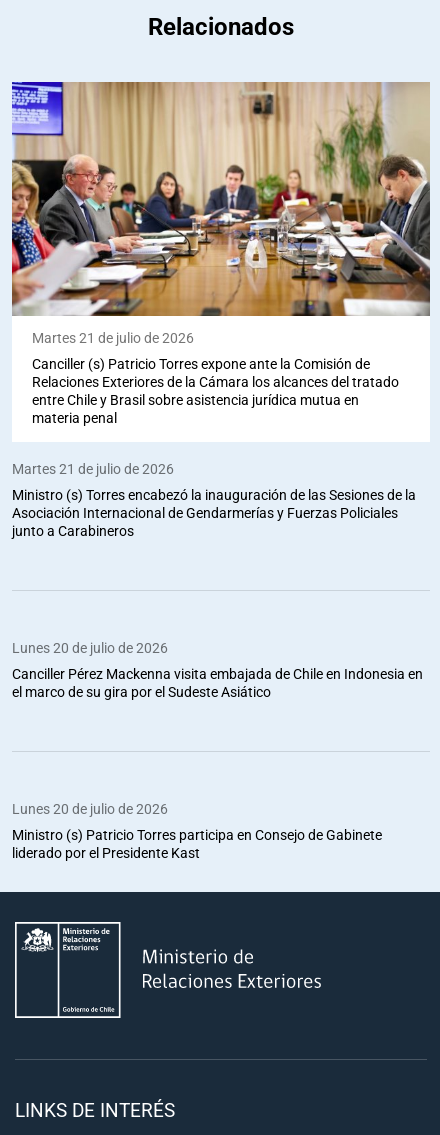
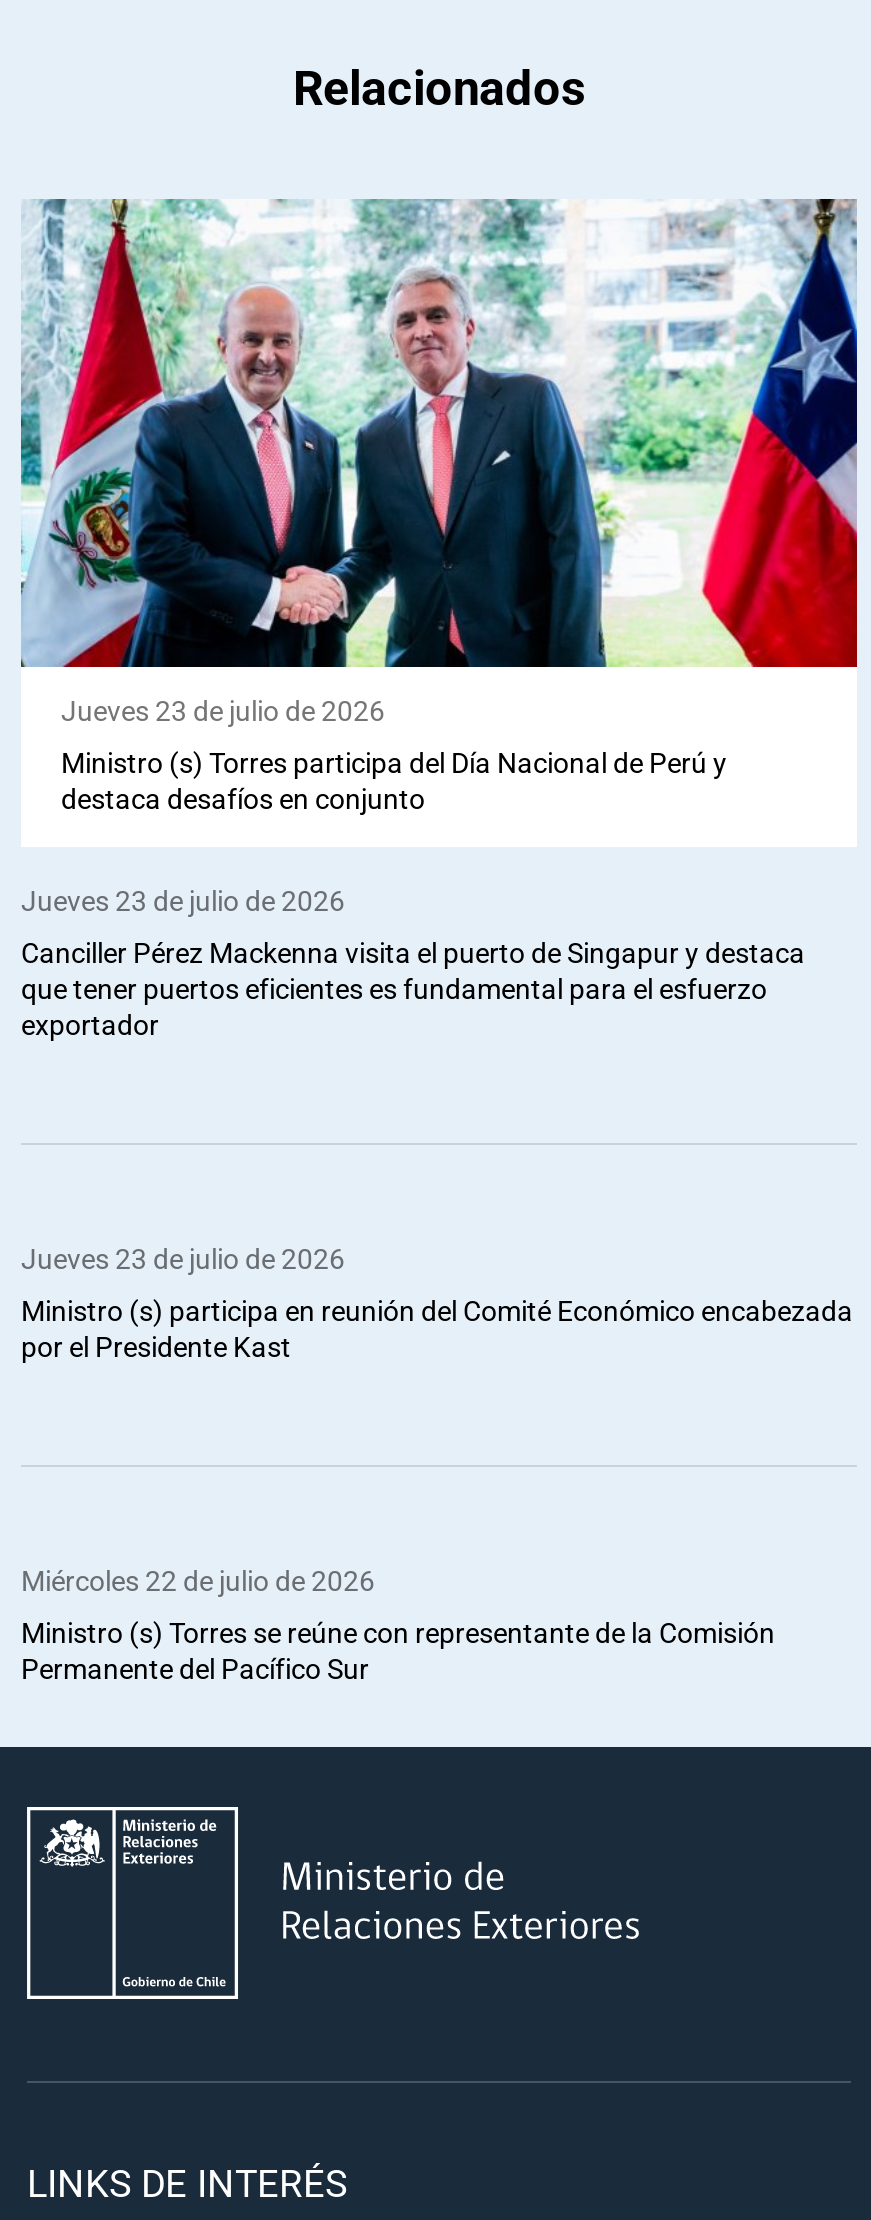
- [image]
- Martes 21 de julio de 2026
- Canciller (s) Patricio Torres expone ante la Comisión de
- Relaciones Exteriores de la Cámara los alcances del tratado
- entre Chile y Brasil sobre asistencia jurídica mutua en
- materia penal
+ [image]
+ Jueves 23 de julio de 2026
+ Ministro (s) Torres participa del Día Nacional de Perú y
+ destaca desafíos en conjunto

- Martes 21 de julio de 2026
- Ministro (s) Torres encabezó la inauguración de las Sesiones de la
- Asociación Internacional de Gendarmerías y Fuerzas Policiales
- junto a Carabineros
+ Jueves 23 de julio de 2026
+ Canciller Pérez Mackenna visita el puerto de Singapur y destaca
+ que tener puertos eficientes es fundamental para el esfuerzo
+ exportador

- Lunes 20 de julio de 2026
- Canciller Pérez Mackenna visita embajada de Chile en Indonesia en
- el marco de su gira por el Sudeste Asiático
+ Jueves 23 de julio de 2026
+ Ministro (s) participa en reunión del Comité Económico encabezada
+ por el Presidente Kast

- Lunes 20 de julio de 2026
- Ministro (s) Patricio Torres participa en Consejo de Gabinete
- liderado por el Presidente Kast
+ Miércoles 22 de julio de 2026
+ Ministro (s) Torres se reúne con representante de la Comisión
+ Permanente del Pacífico Sur
